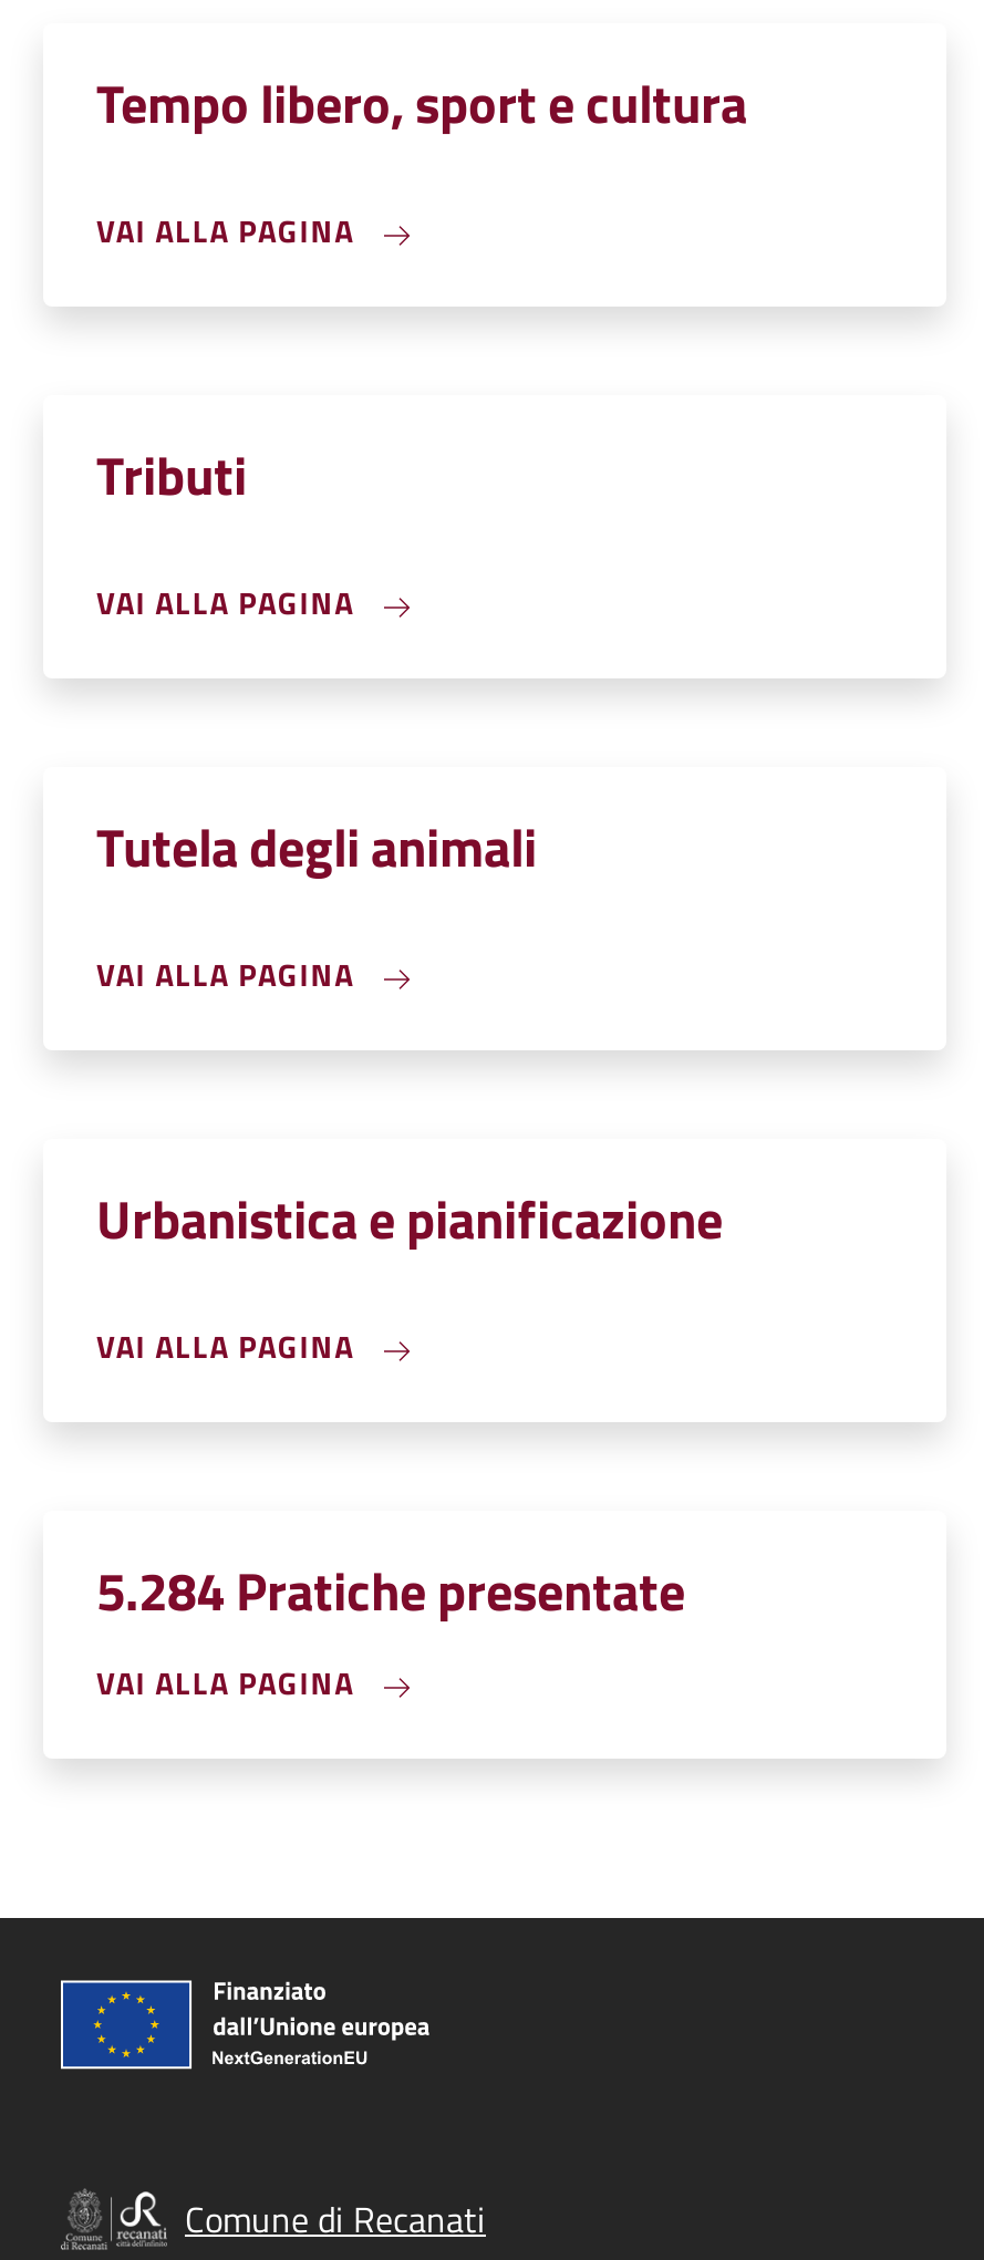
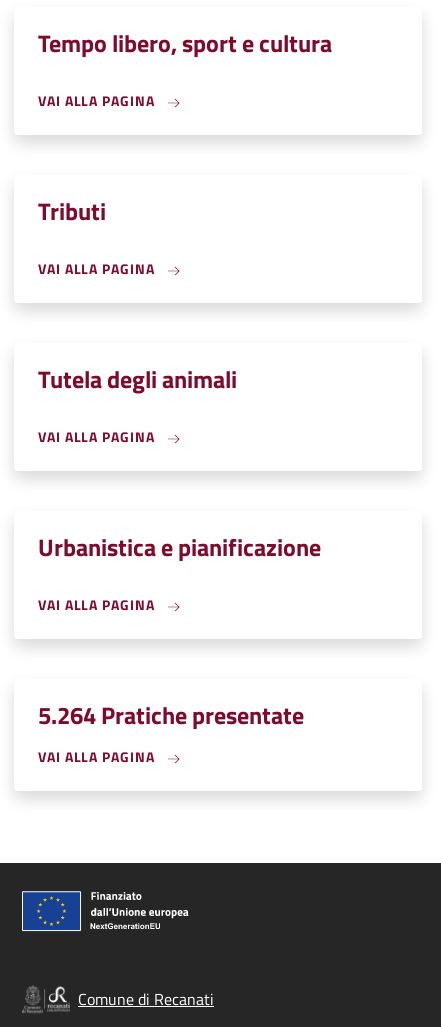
- 5.284 Pratiche presentate
+ 5.264 Pratiche presentate
